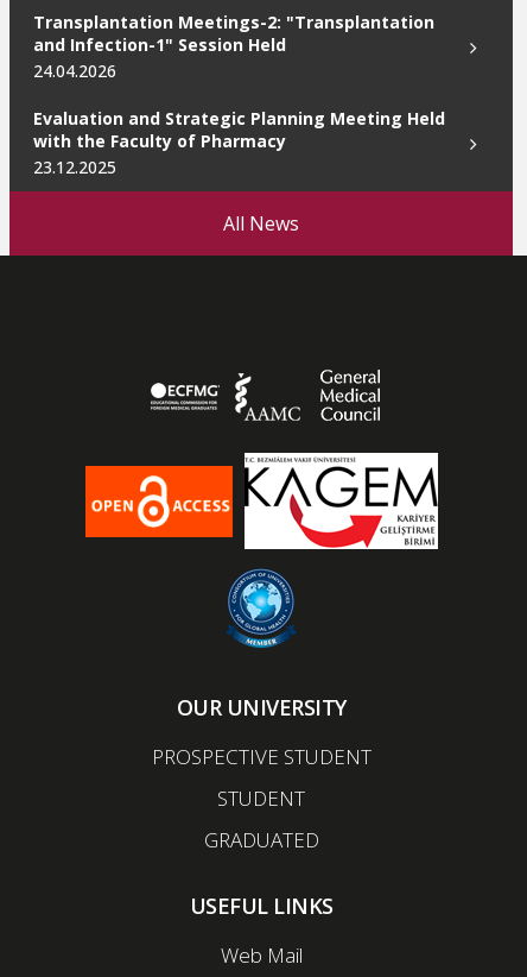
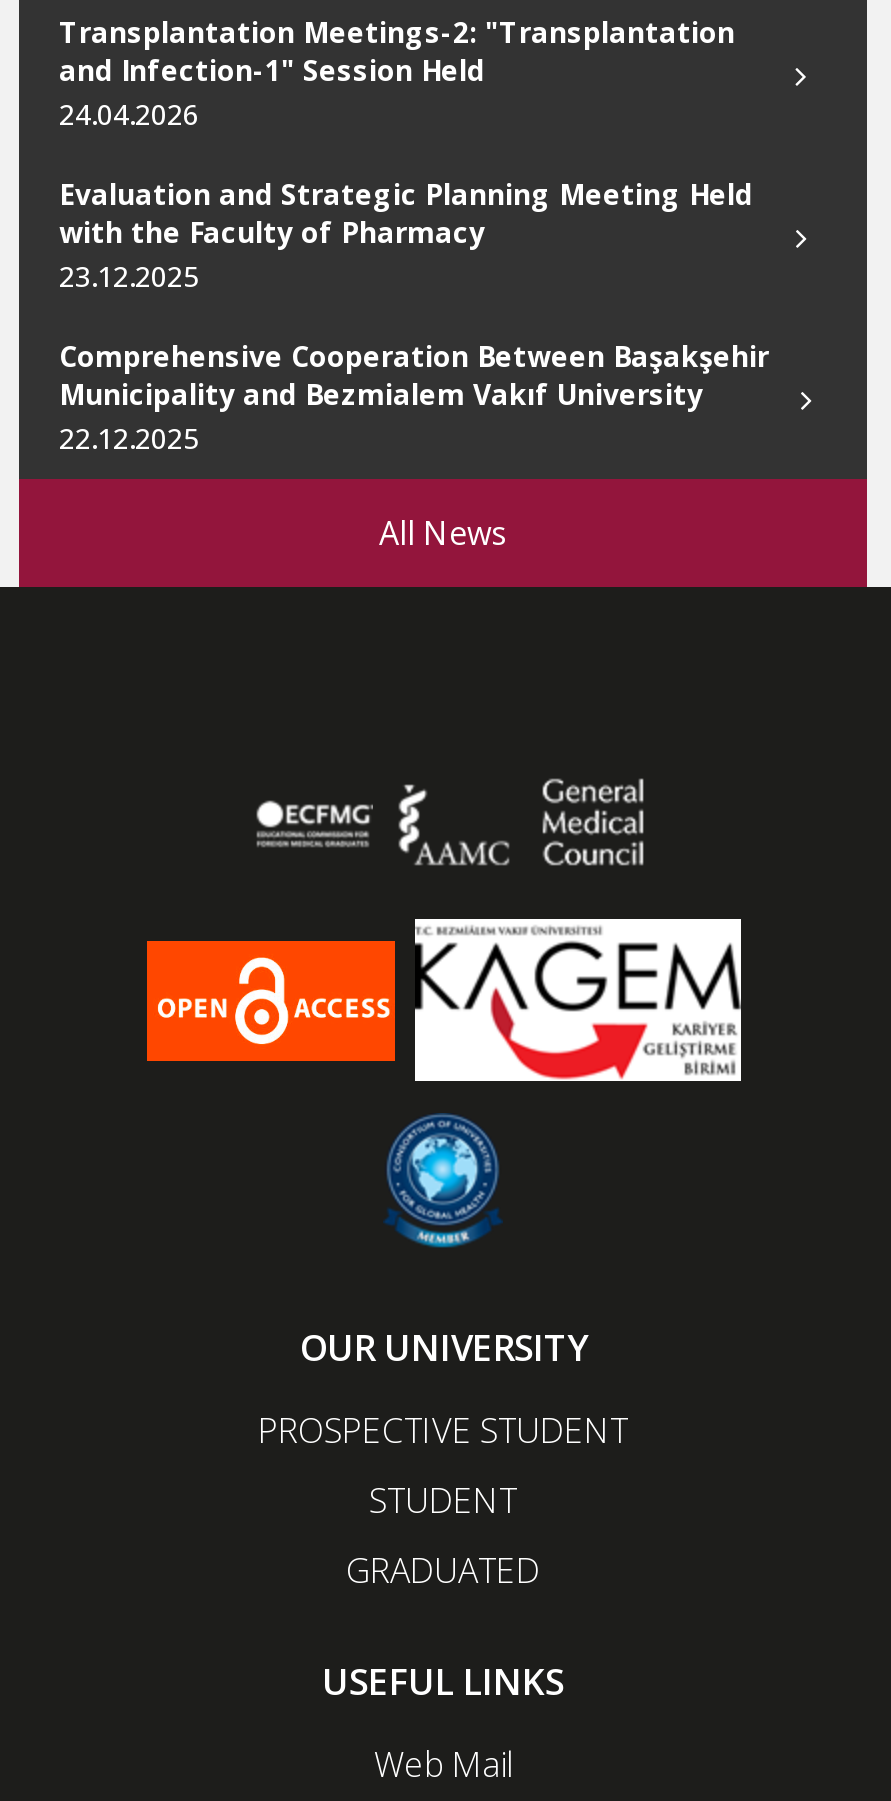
+ Comprehensive Cooperation Between Başakşehir
+ Municipality and Bezmialem Vakıf University
+ 22.12.2025
